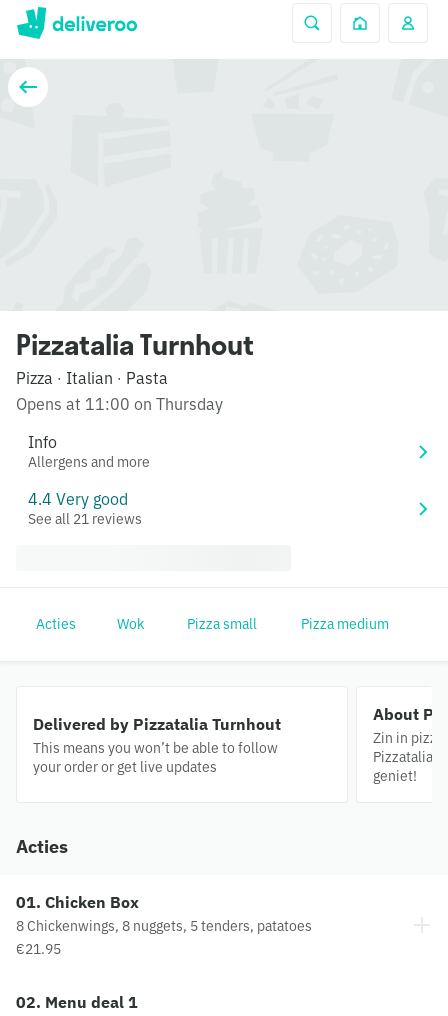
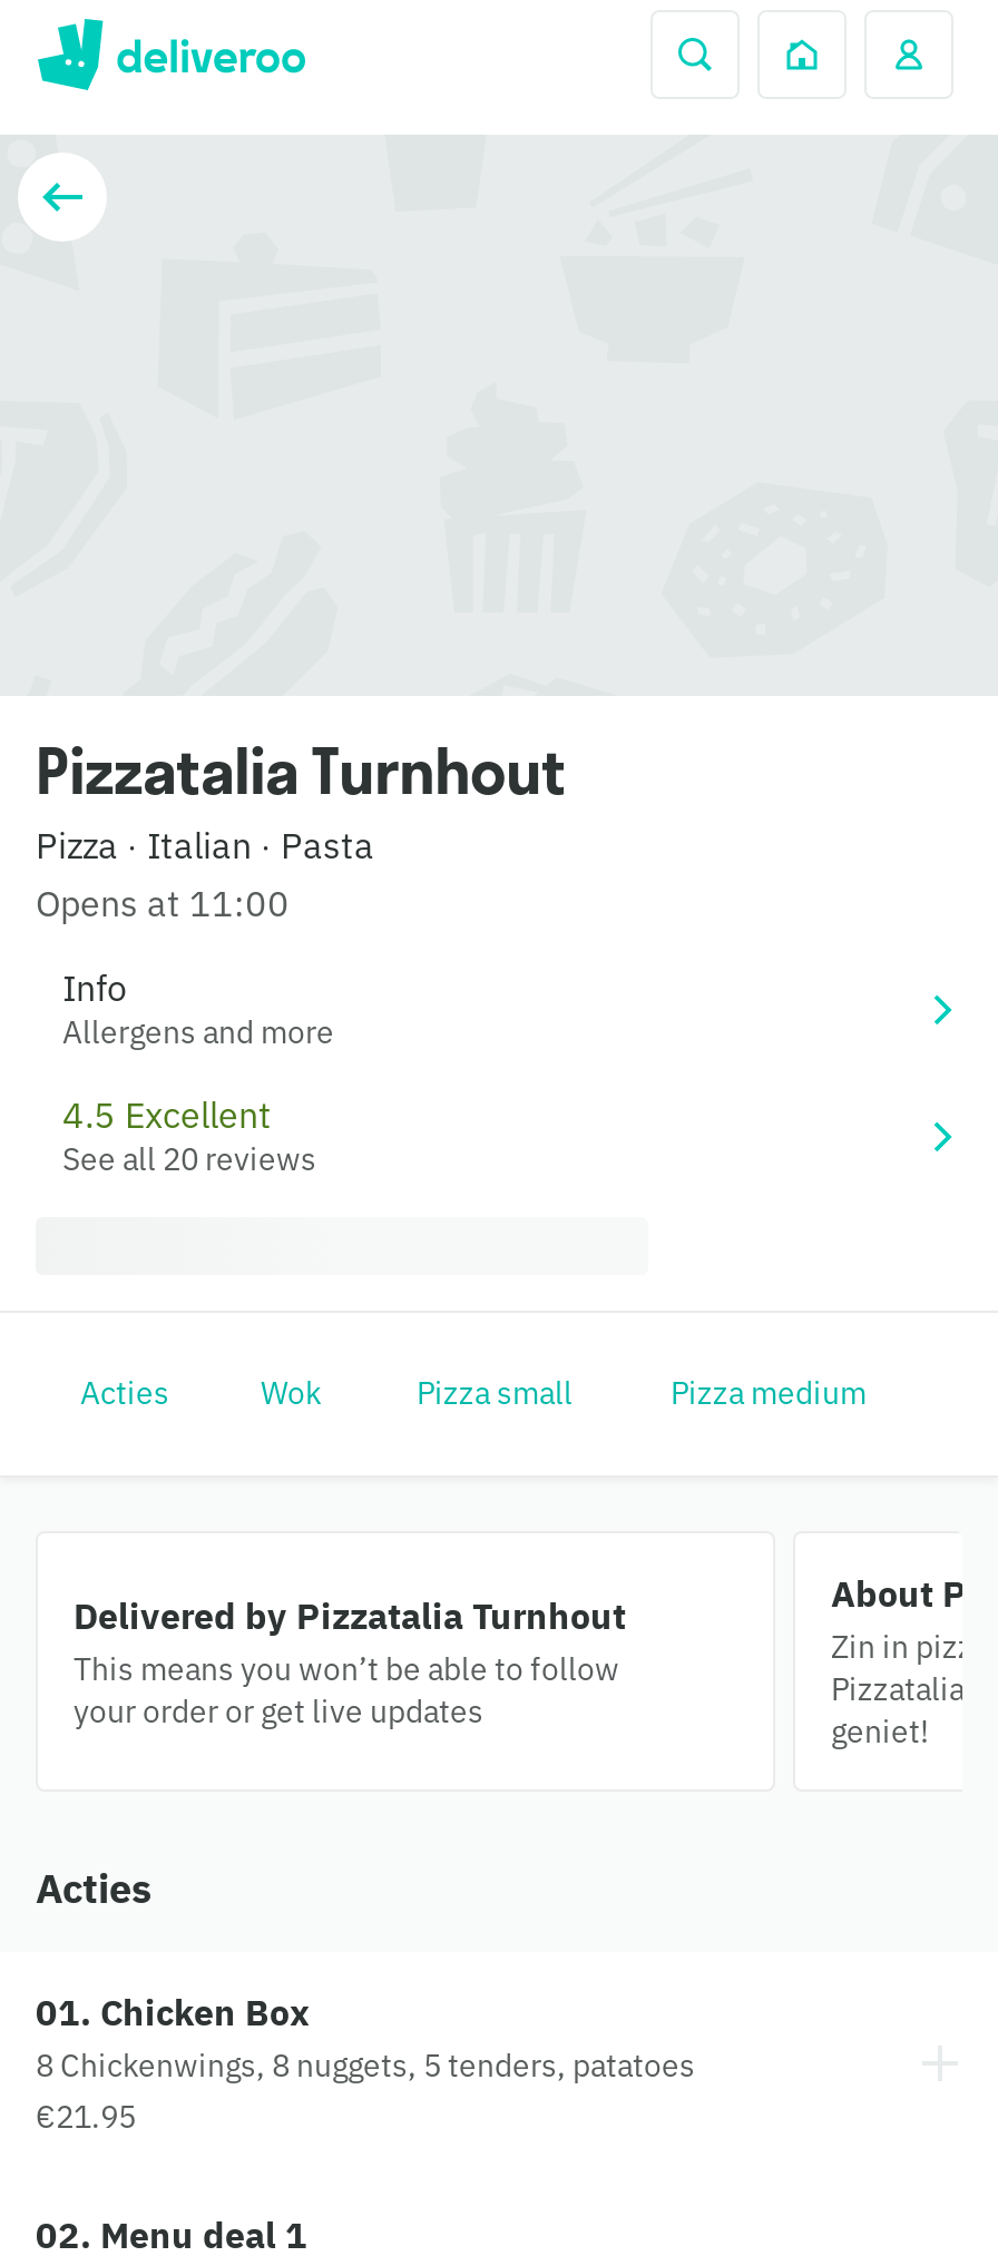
- Opens at 11:00 on Thursday
+ Opens at 11:00

- 4.4 Very good
- See all 21 reviews
+ 4.5 Excellent
+ See all 20 reviews
